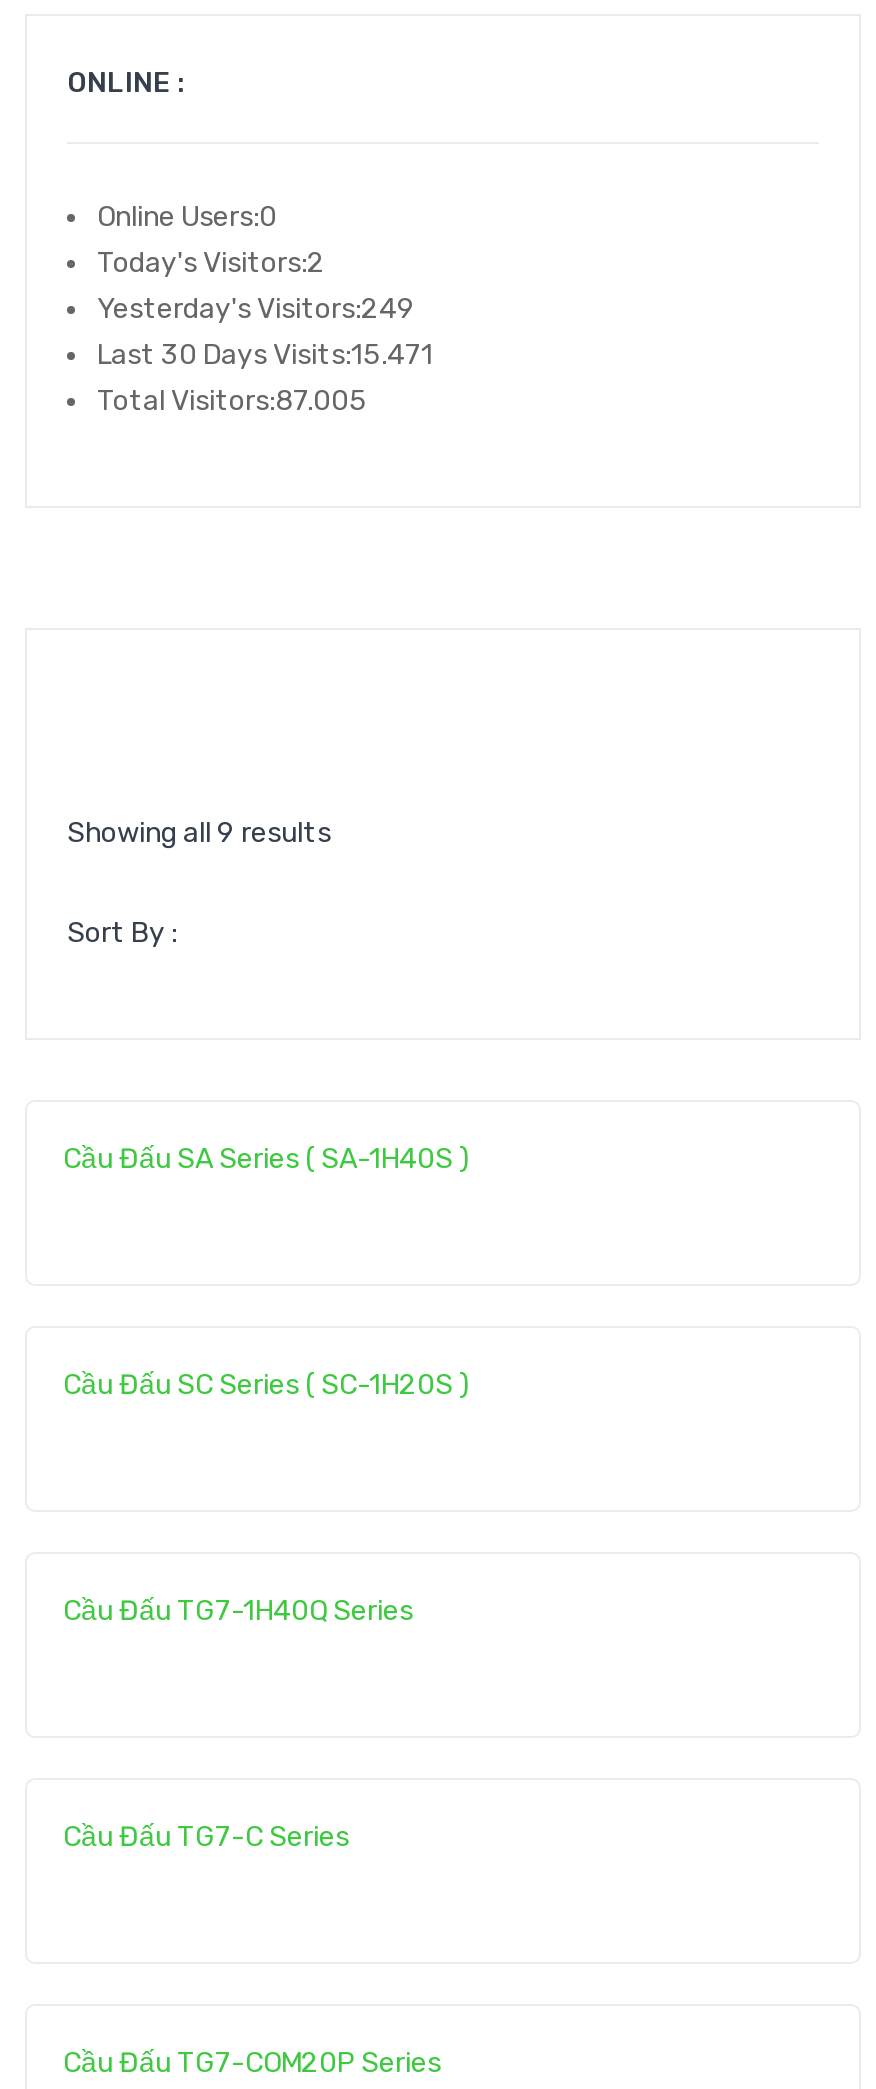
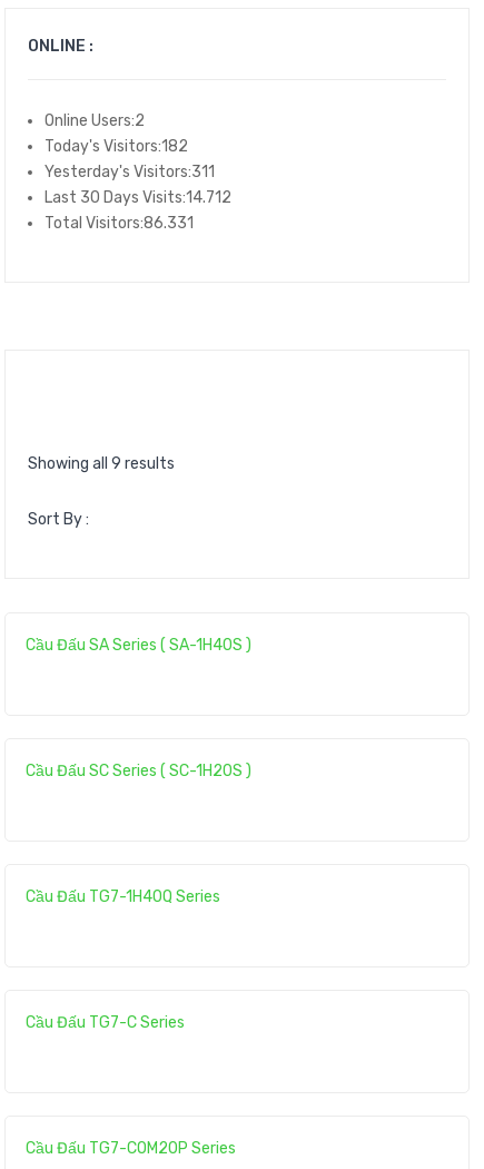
- Online Users:0
+ Online Users:2

- Today's Visitors:2
+ Today's Visitors:182

- Yesterday's Visitors:249
+ Yesterday's Visitors:311

- Last 30 Days Visits:15.471
+ Last 30 Days Visits:14.712

- Total Visitors:87.005
+ Total Visitors:86.331
